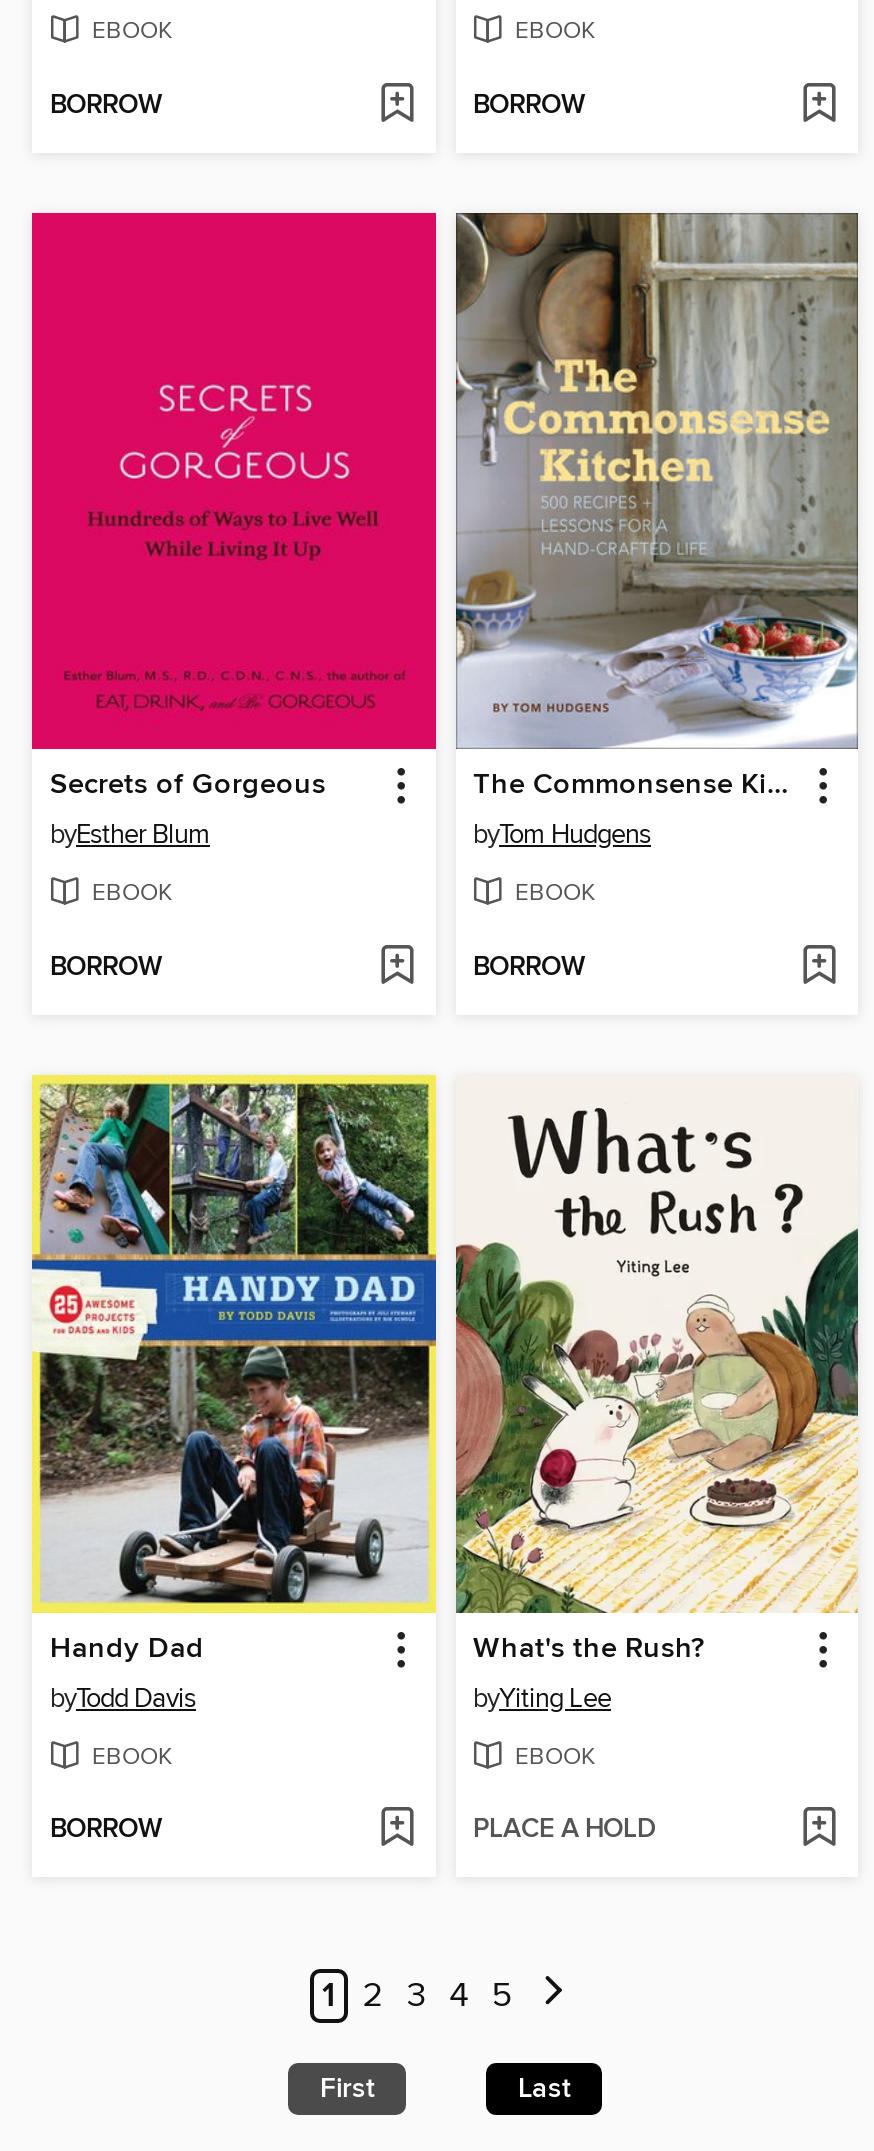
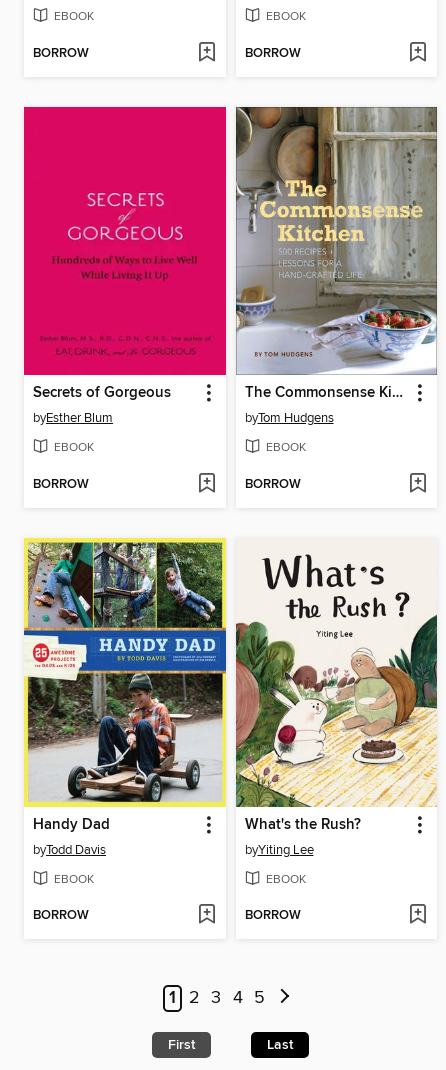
- PLACE A HOLD
+ BORROW
